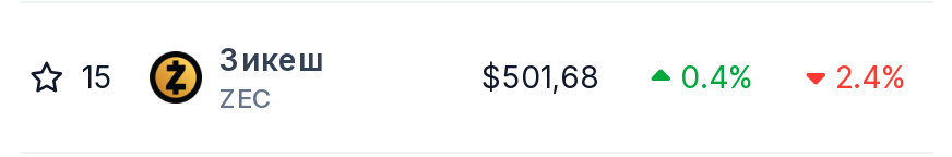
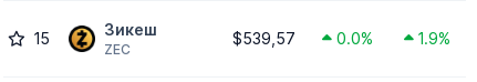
- $501,68
+ $539,57

- 0.4%
+ 0.0%

- 2.4%
+ 1.9%
